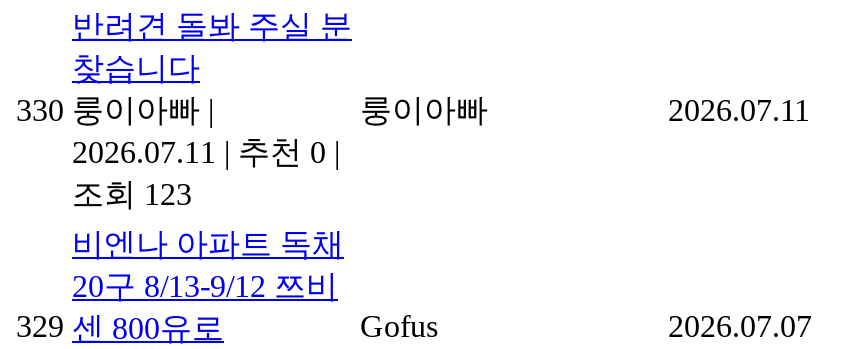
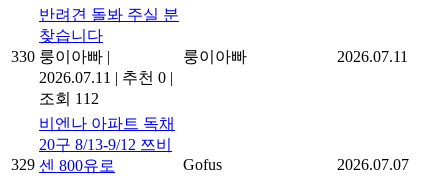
- 조회 123
+ 조회 112
